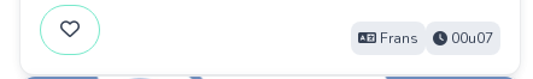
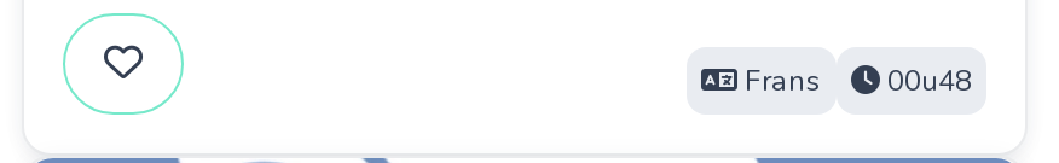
- Frans 00u07
+ Frans 00u48
